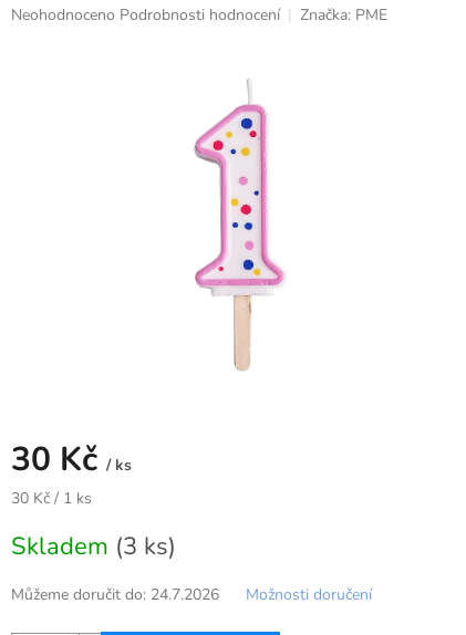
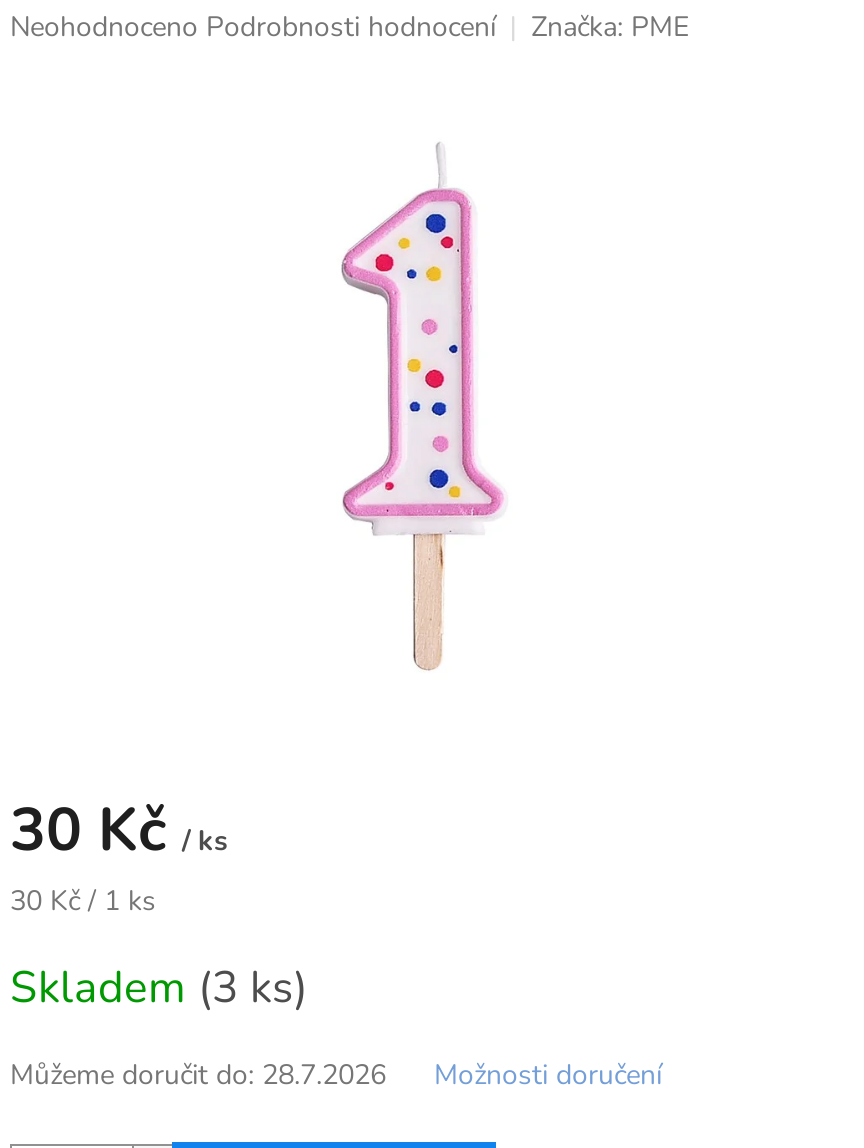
- Můžeme doručit do: 24.7.2026
+ Můžeme doručit do: 28.7.2026
